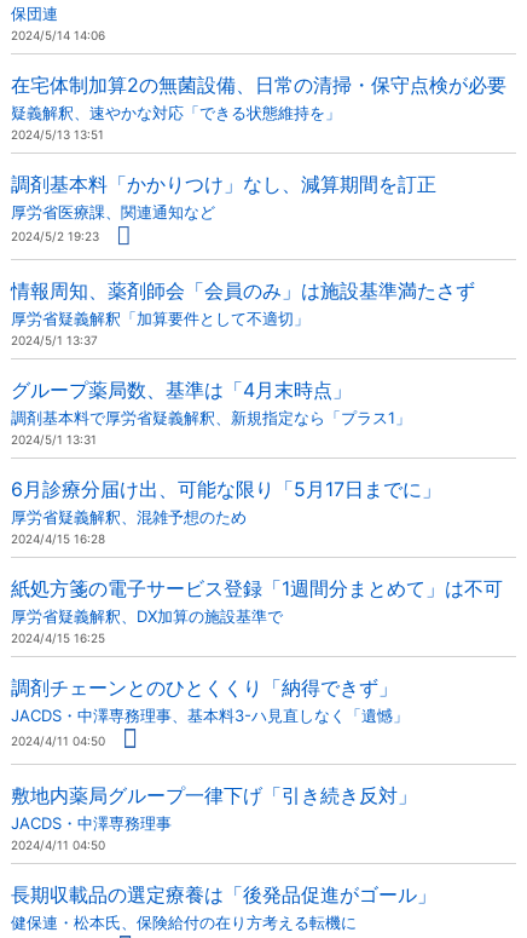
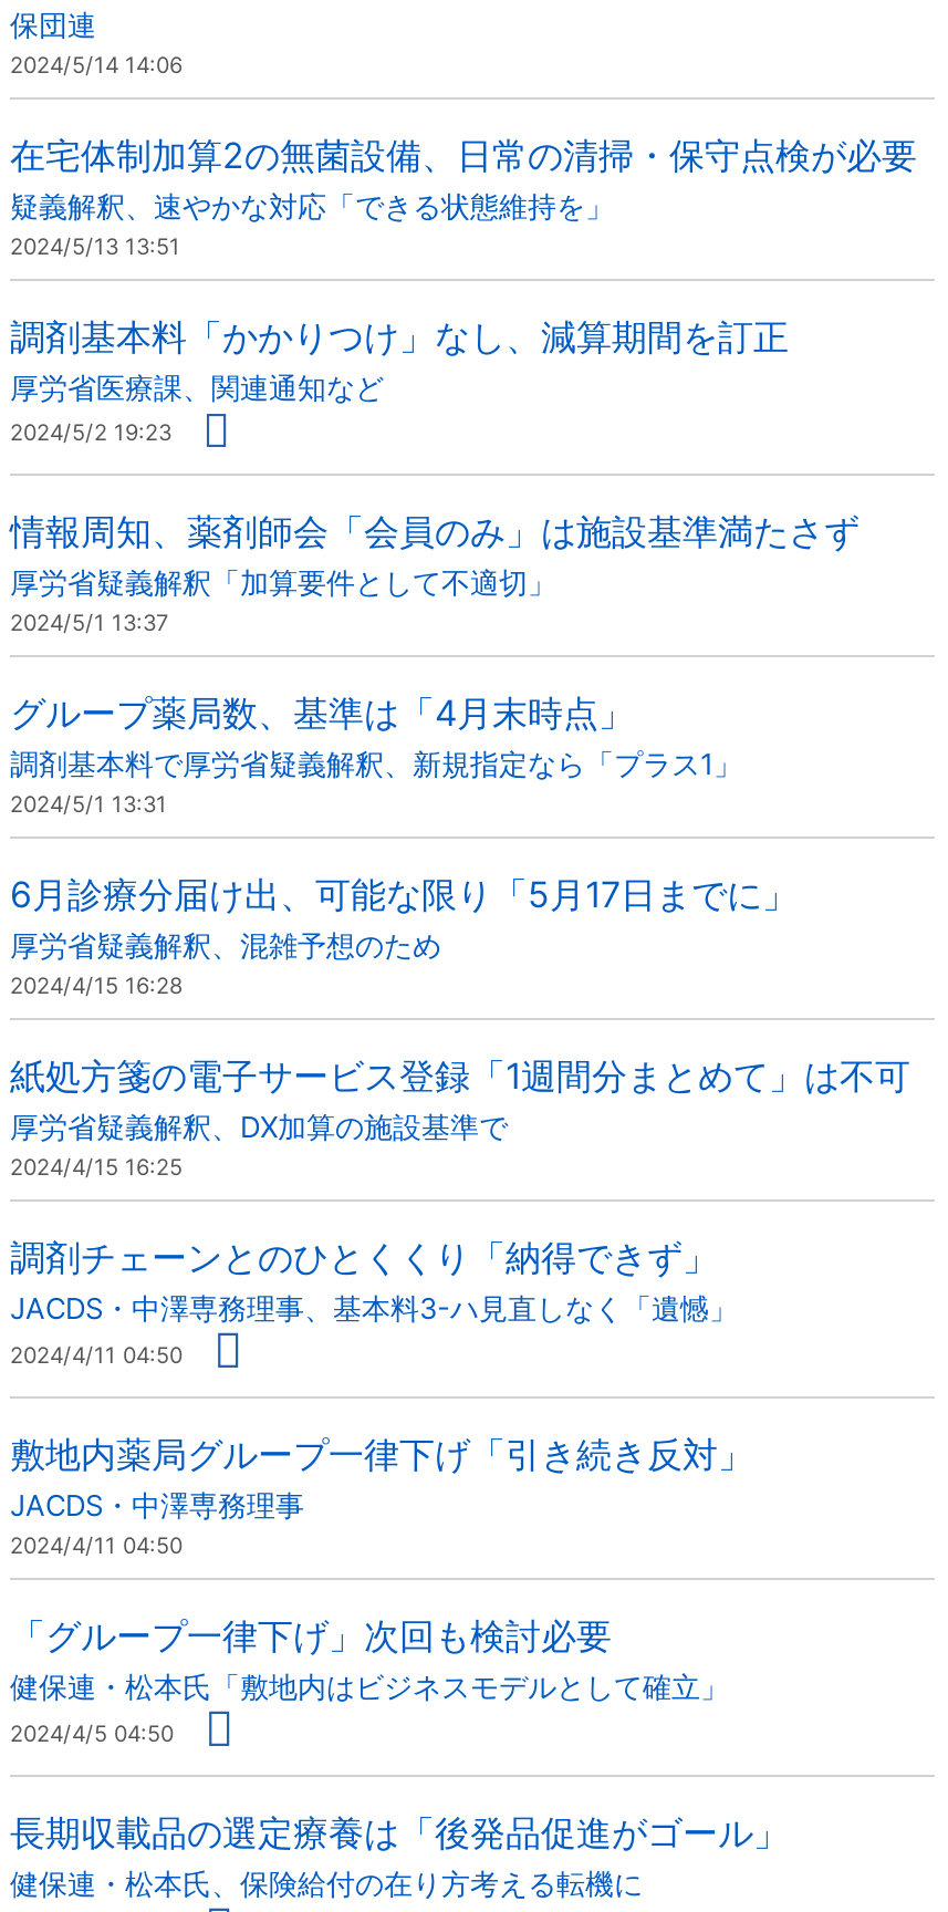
+ 「グループ一律下げ」次回も検討必要
+ 健保連・松本氏「敷地内はビジネスモデルとして確立」
+ 2024/4/5 04:50
